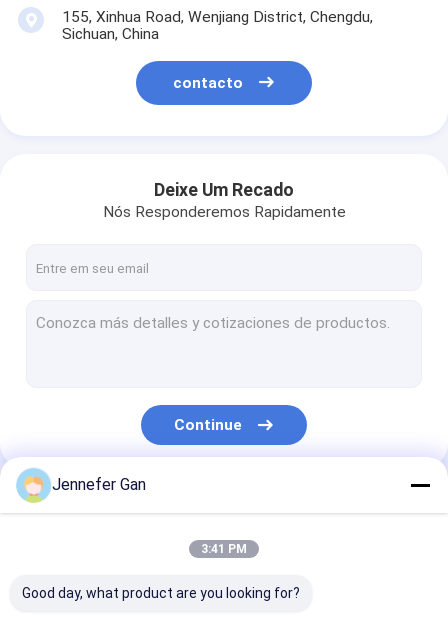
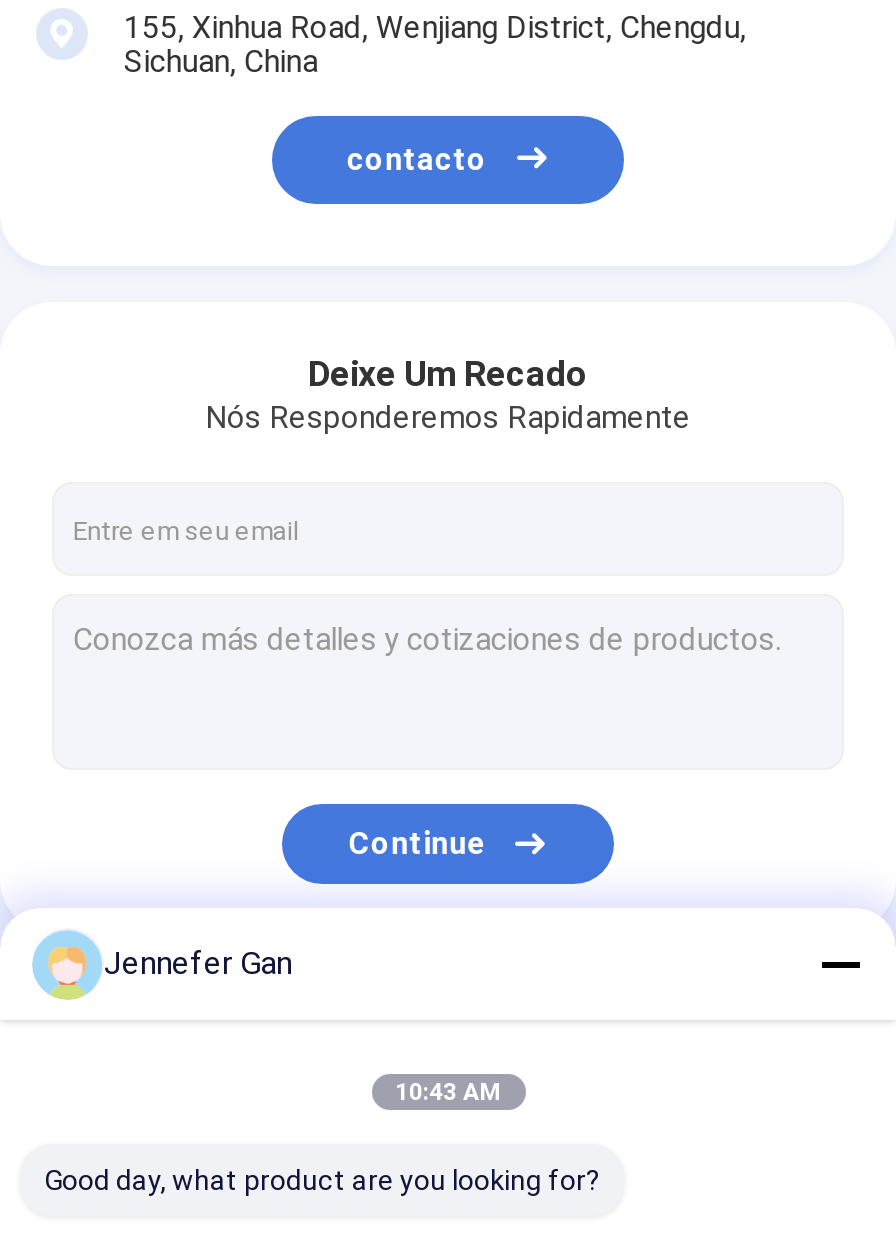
- 3:41 PM
+ 10:43 AM
